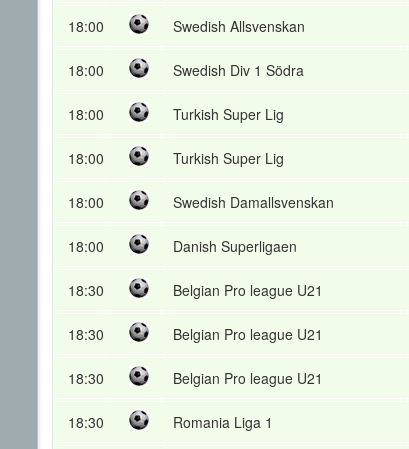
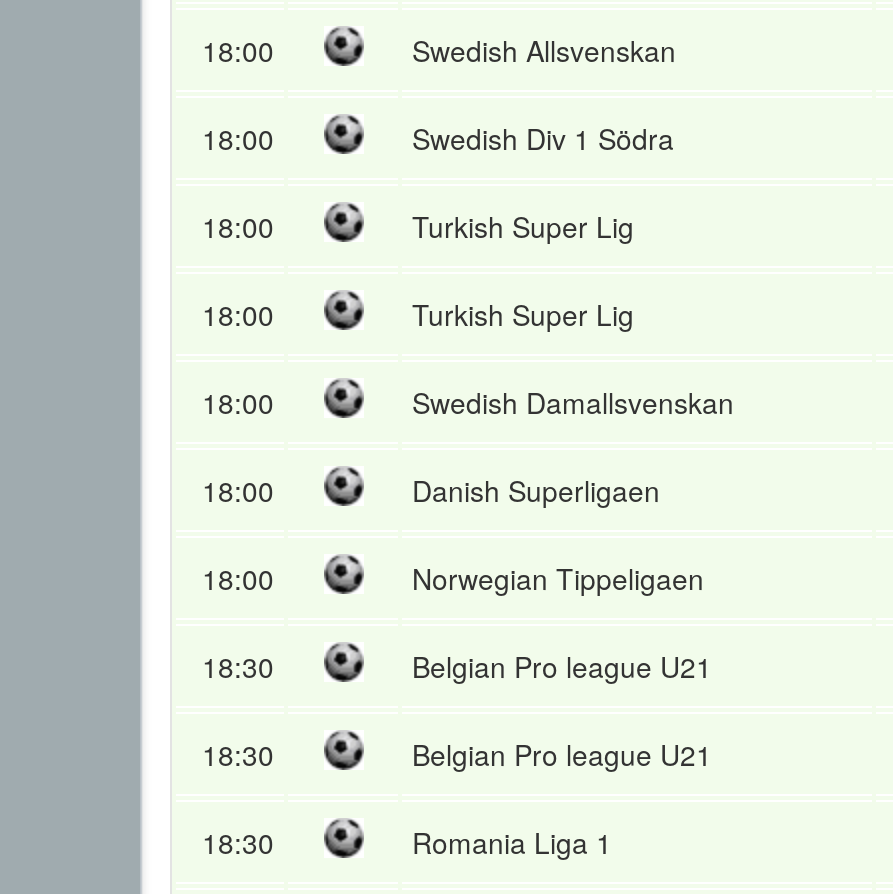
- 18:30
- Belgian Pro league U21
+ 18:00
+ Norwegian Tippeligaen
